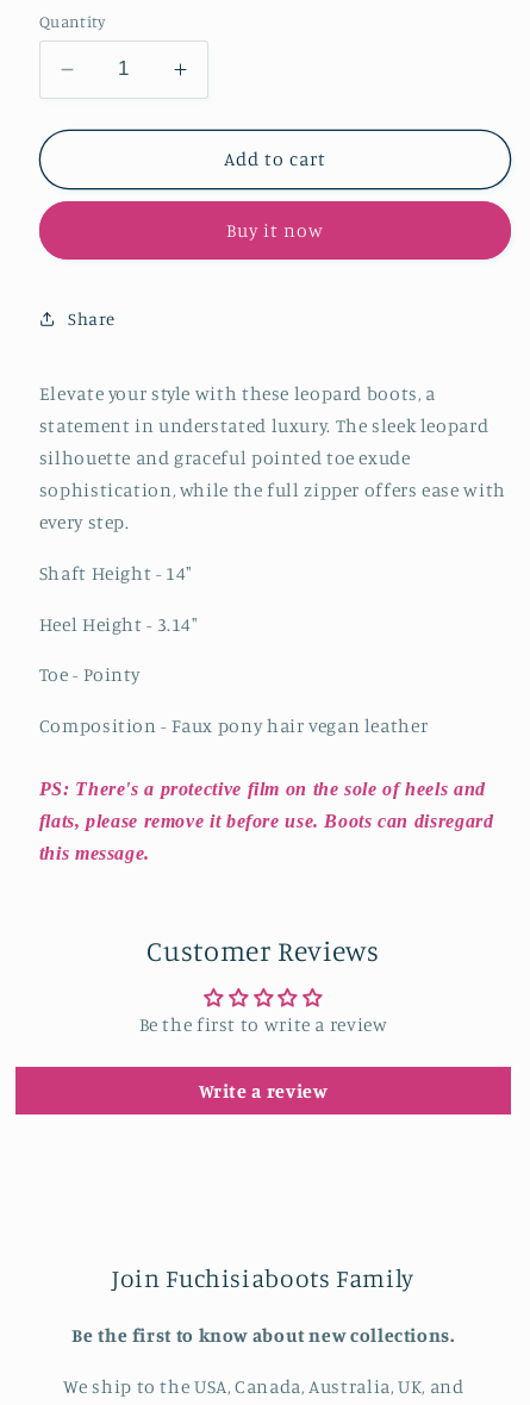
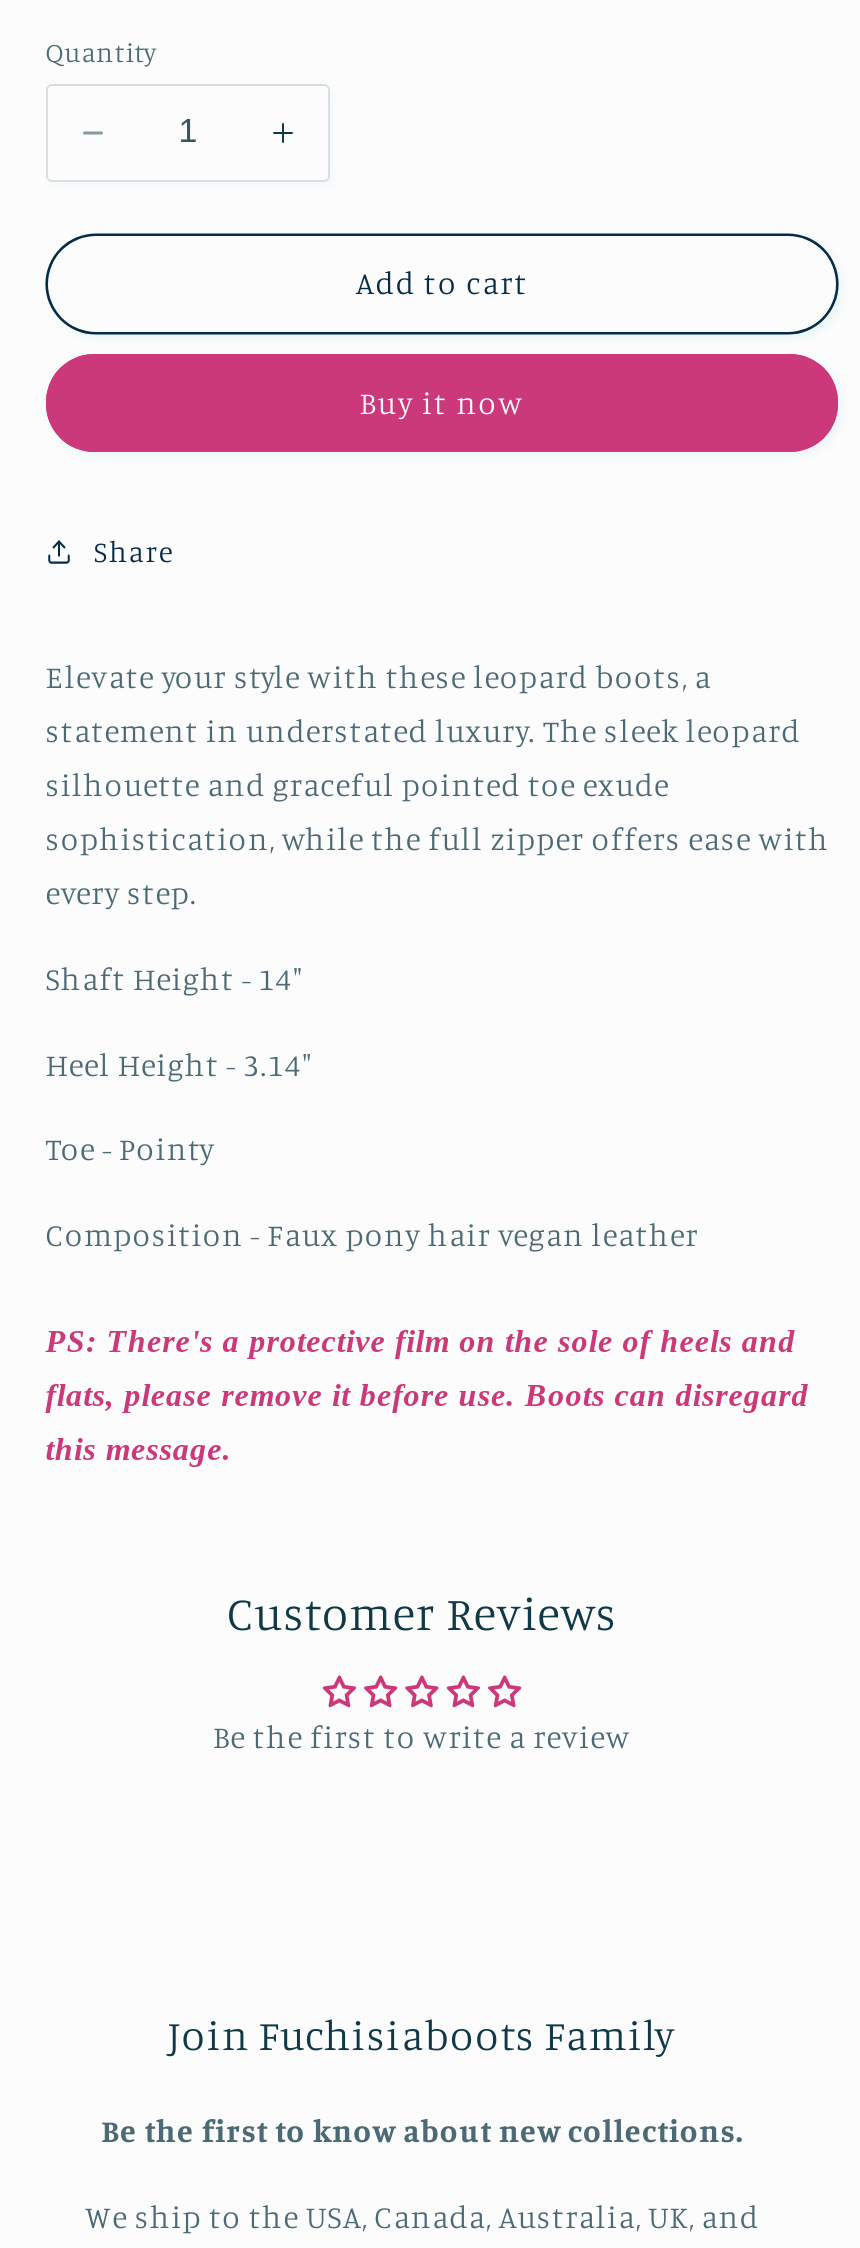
- Write a review
